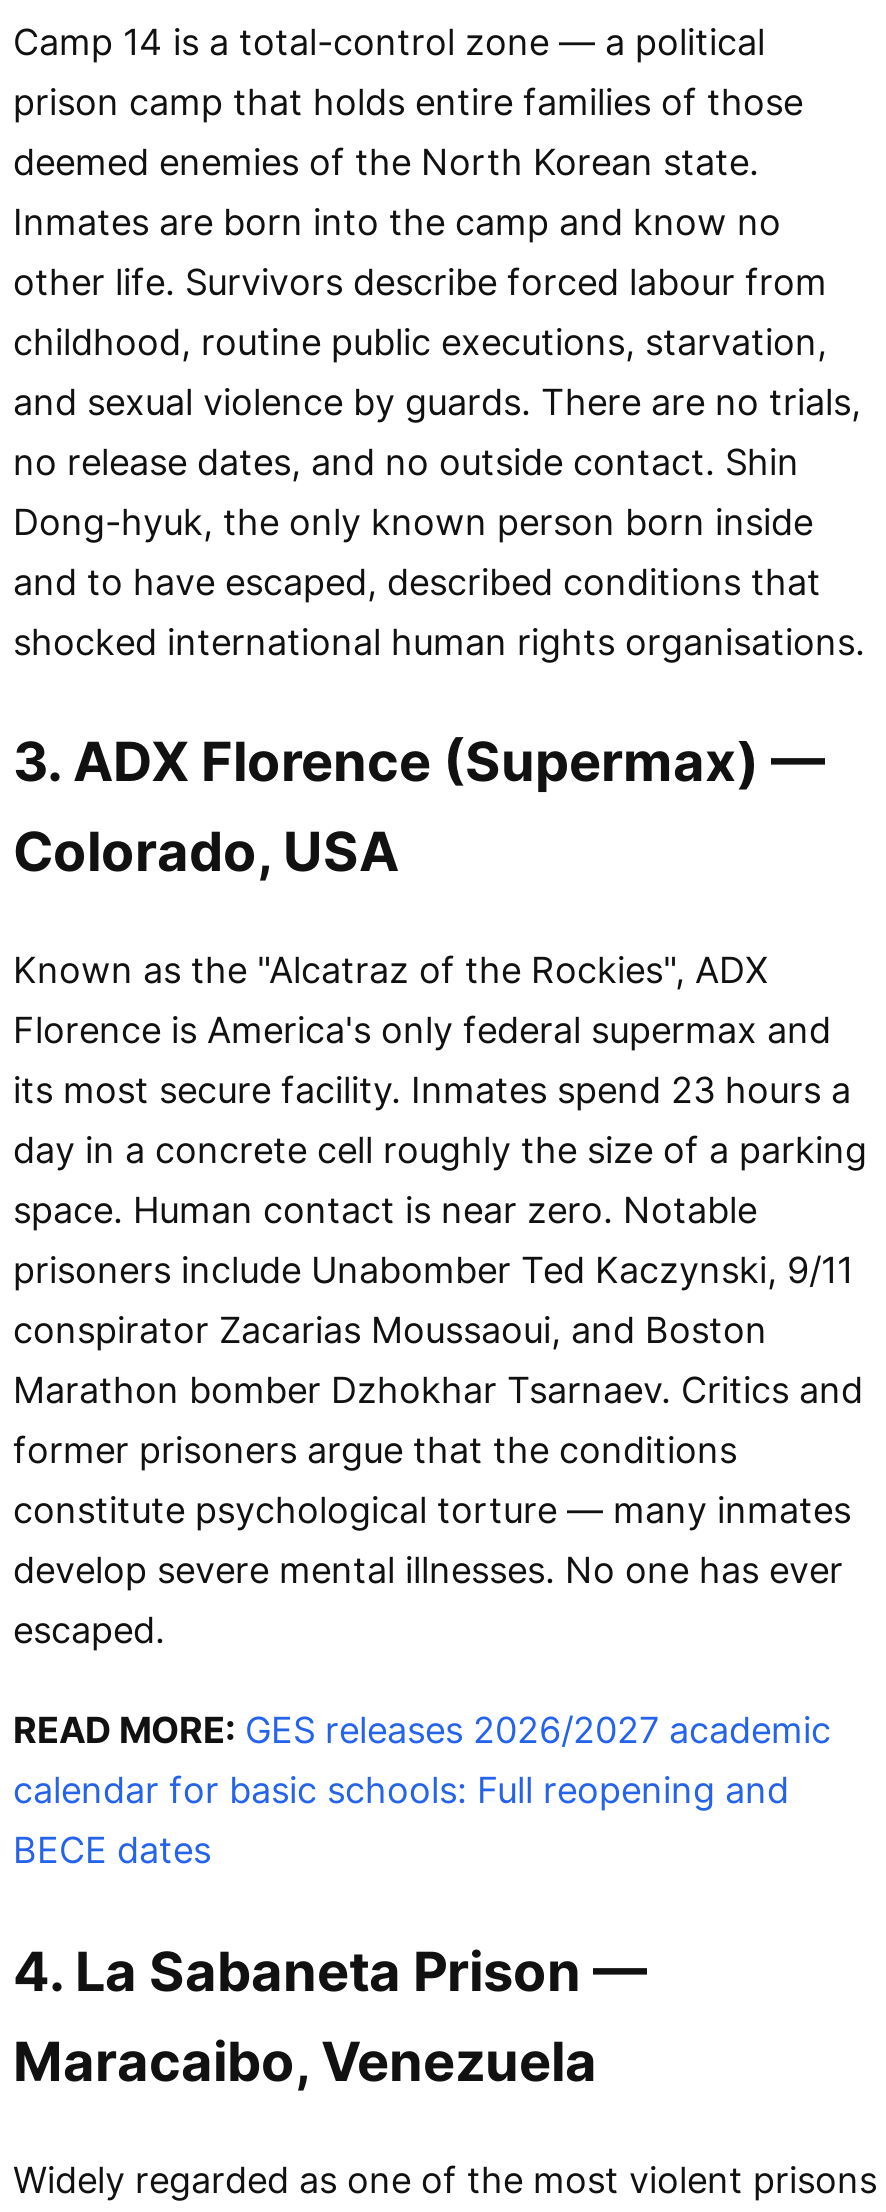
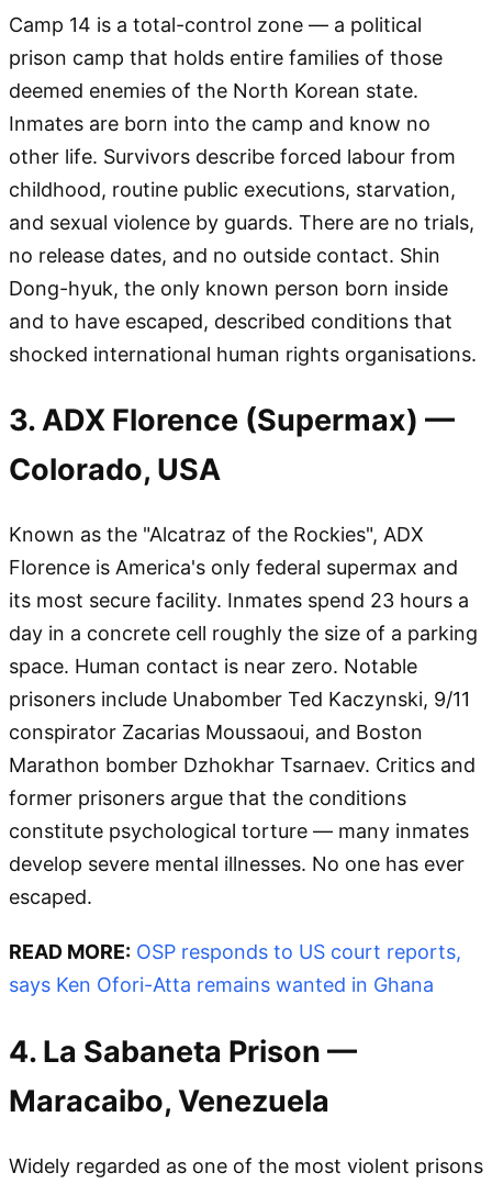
- READ MORE: GES releases 2026/2027 academic
- calendar for basic schools: Full reopening and
- BECE dates
+ READ MORE: OSP responds to US court reports,
+ says Ken Ofori-Atta remains wanted in Ghana
